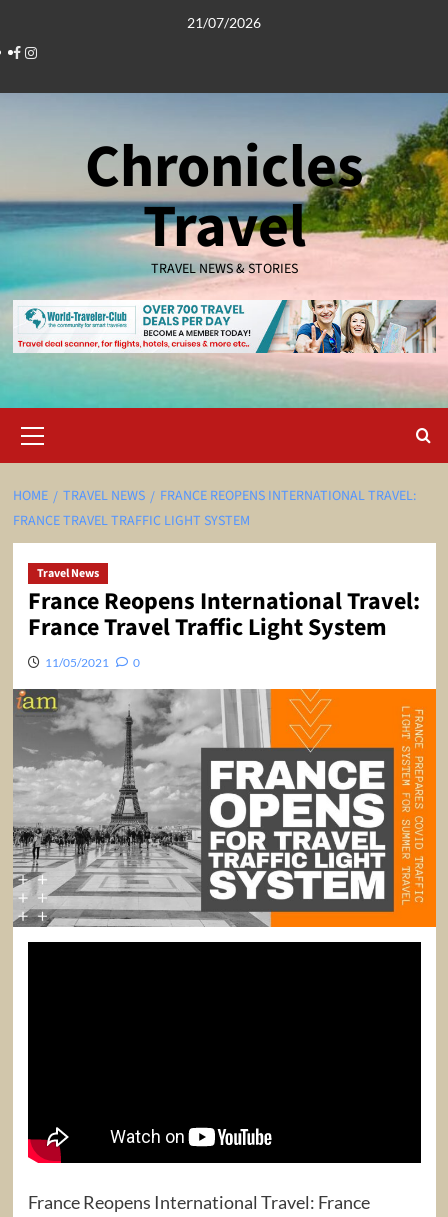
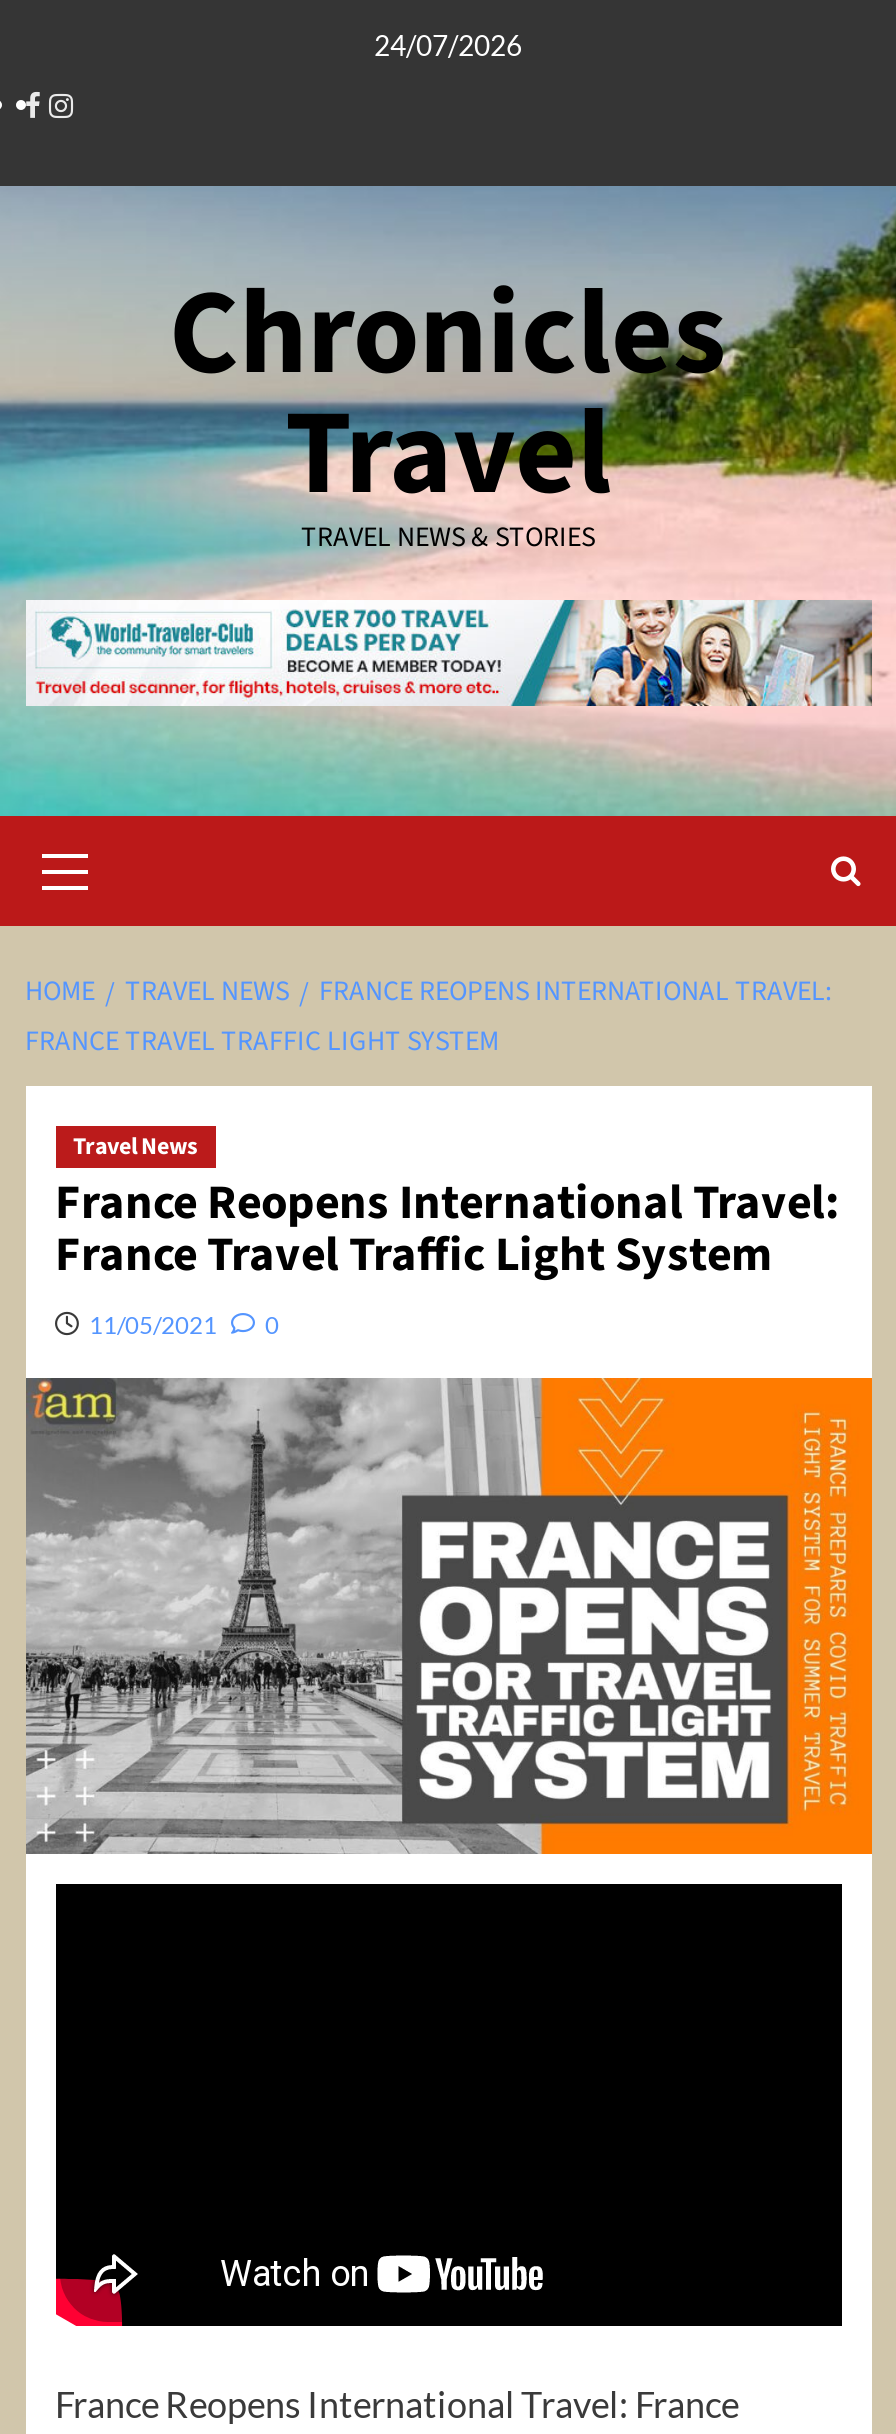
- 21/07/2026
+ 24/07/2026
